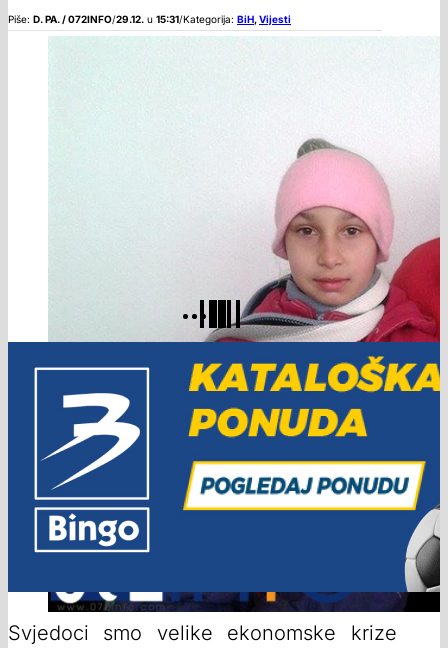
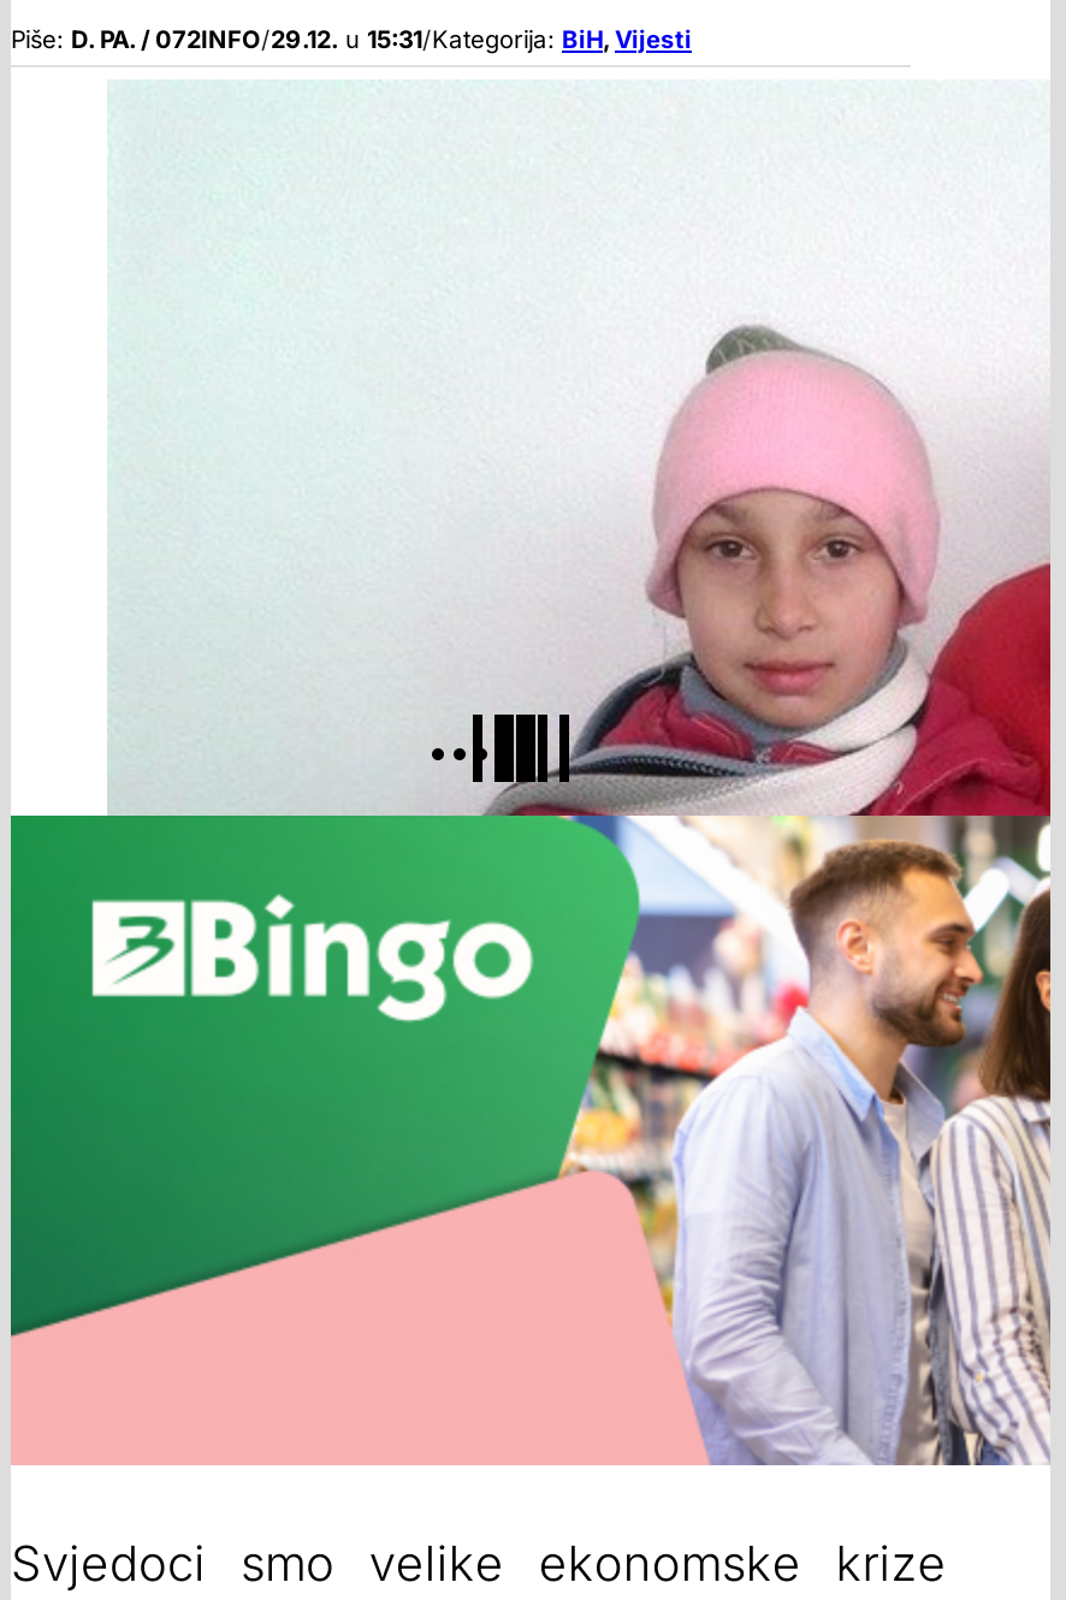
- [image]
+ [image]
